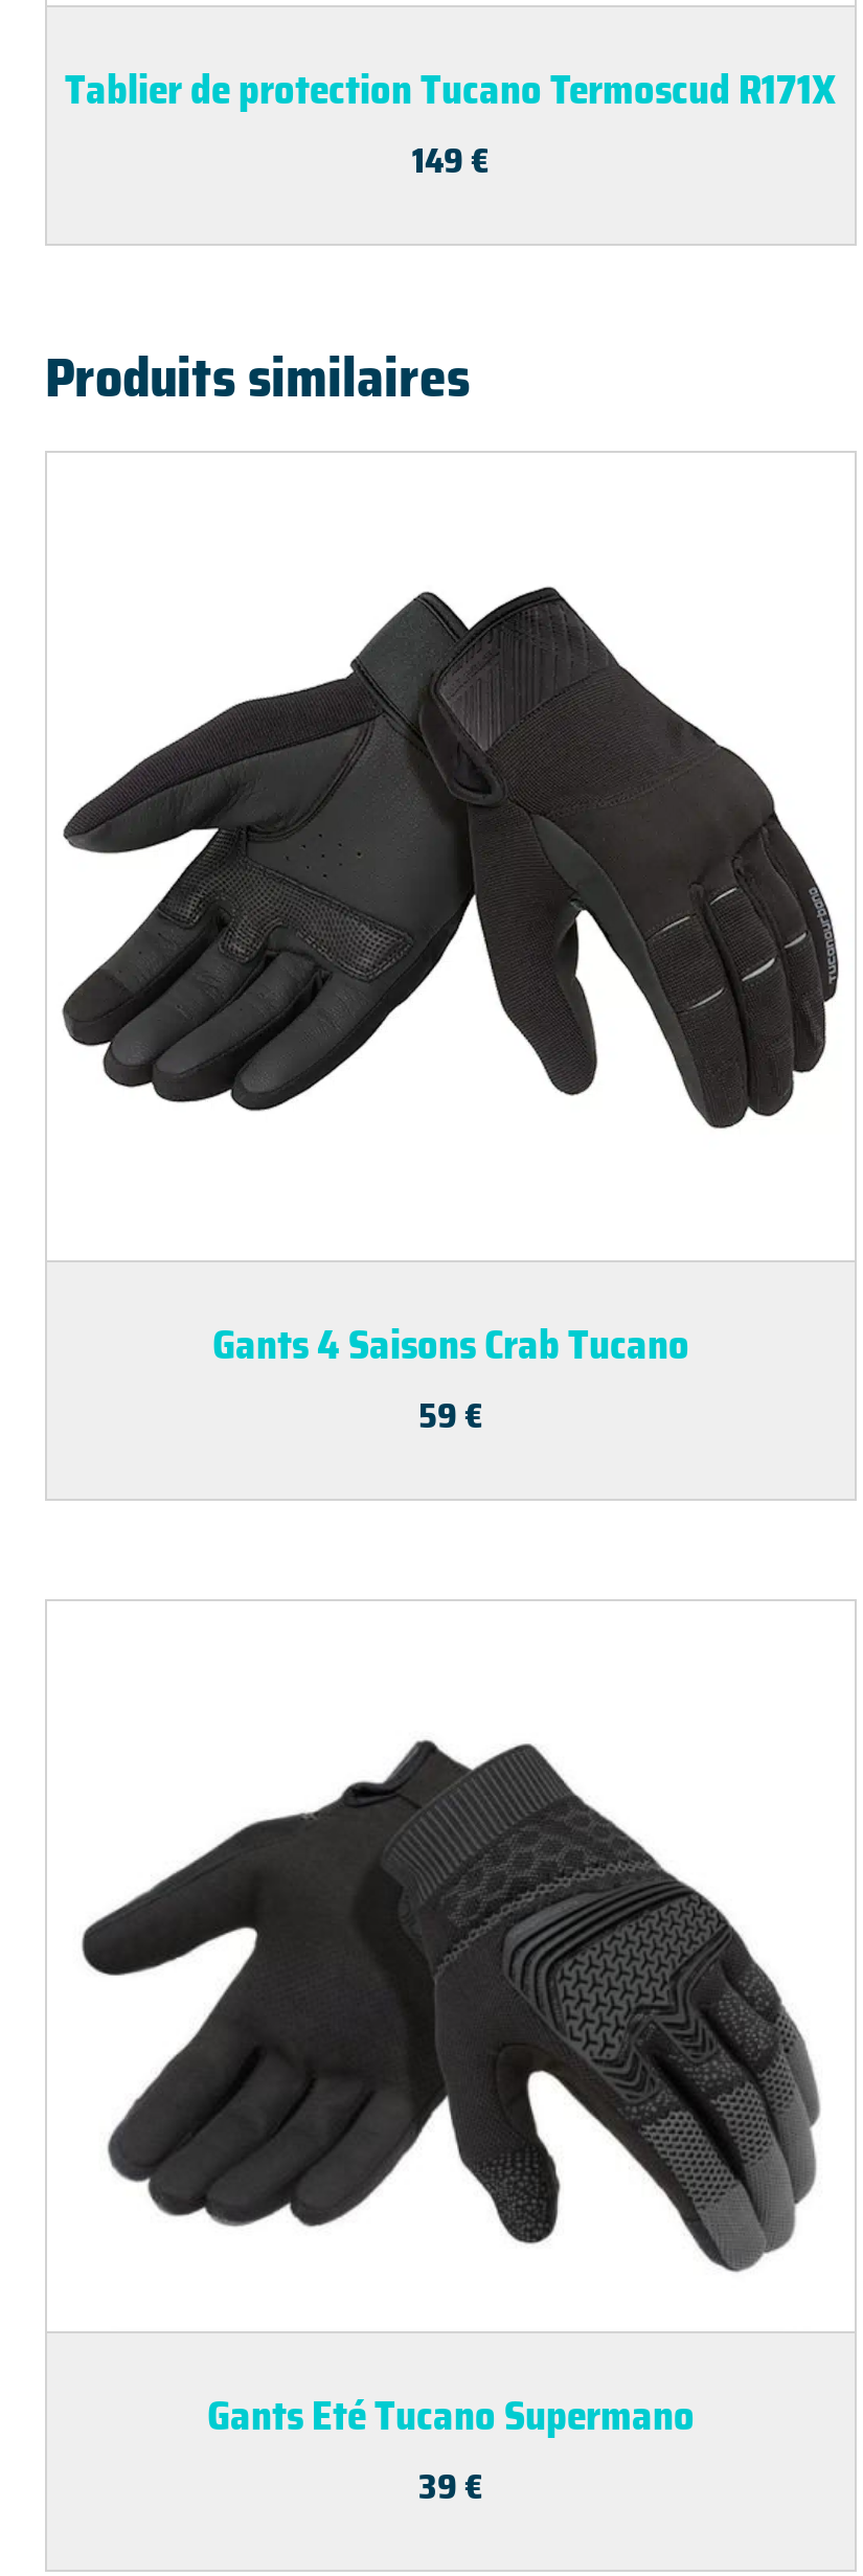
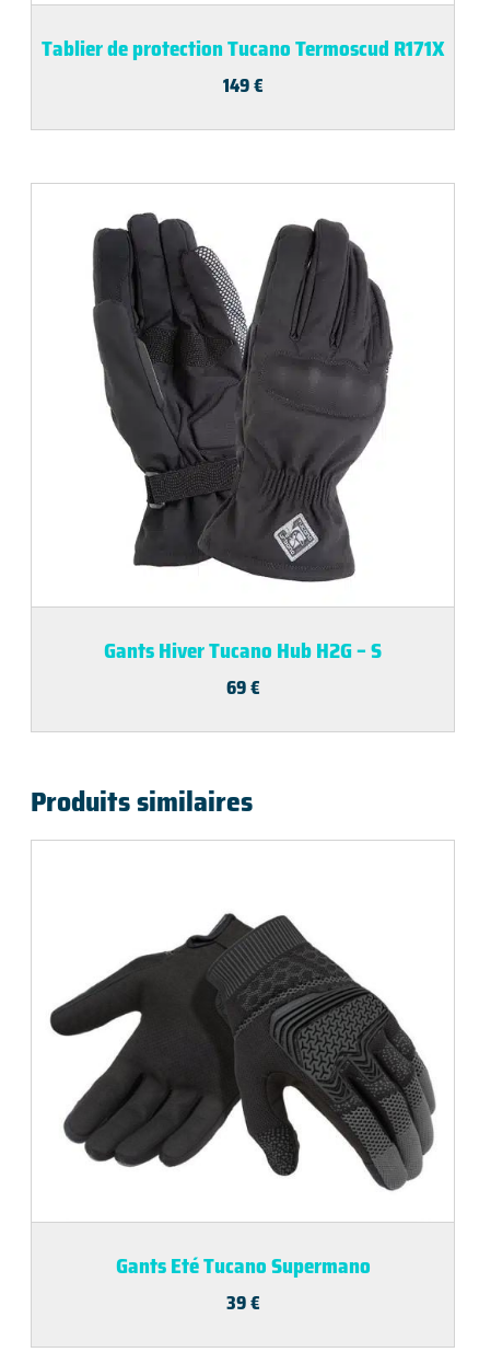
+ Gants Hiver Tucano Hub H2G – S
+ 69€

moved down: Produits similaires

- [image]
+ [image]

- Gants 4 Saisons Crab Tucano
- 59 €
